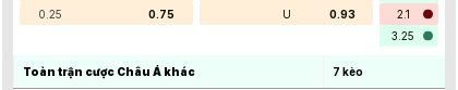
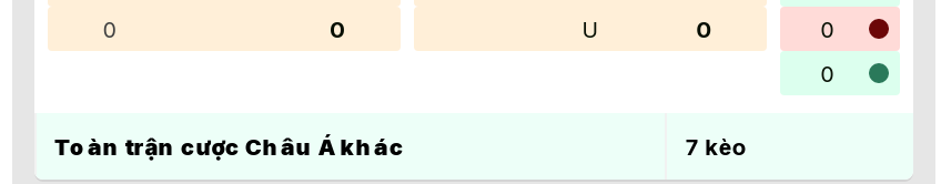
- 0.25
+ 0

- 0.75
+ 0

- 0.93
+ 0

- 2.1
+ 0

- 3.25
+ 0
